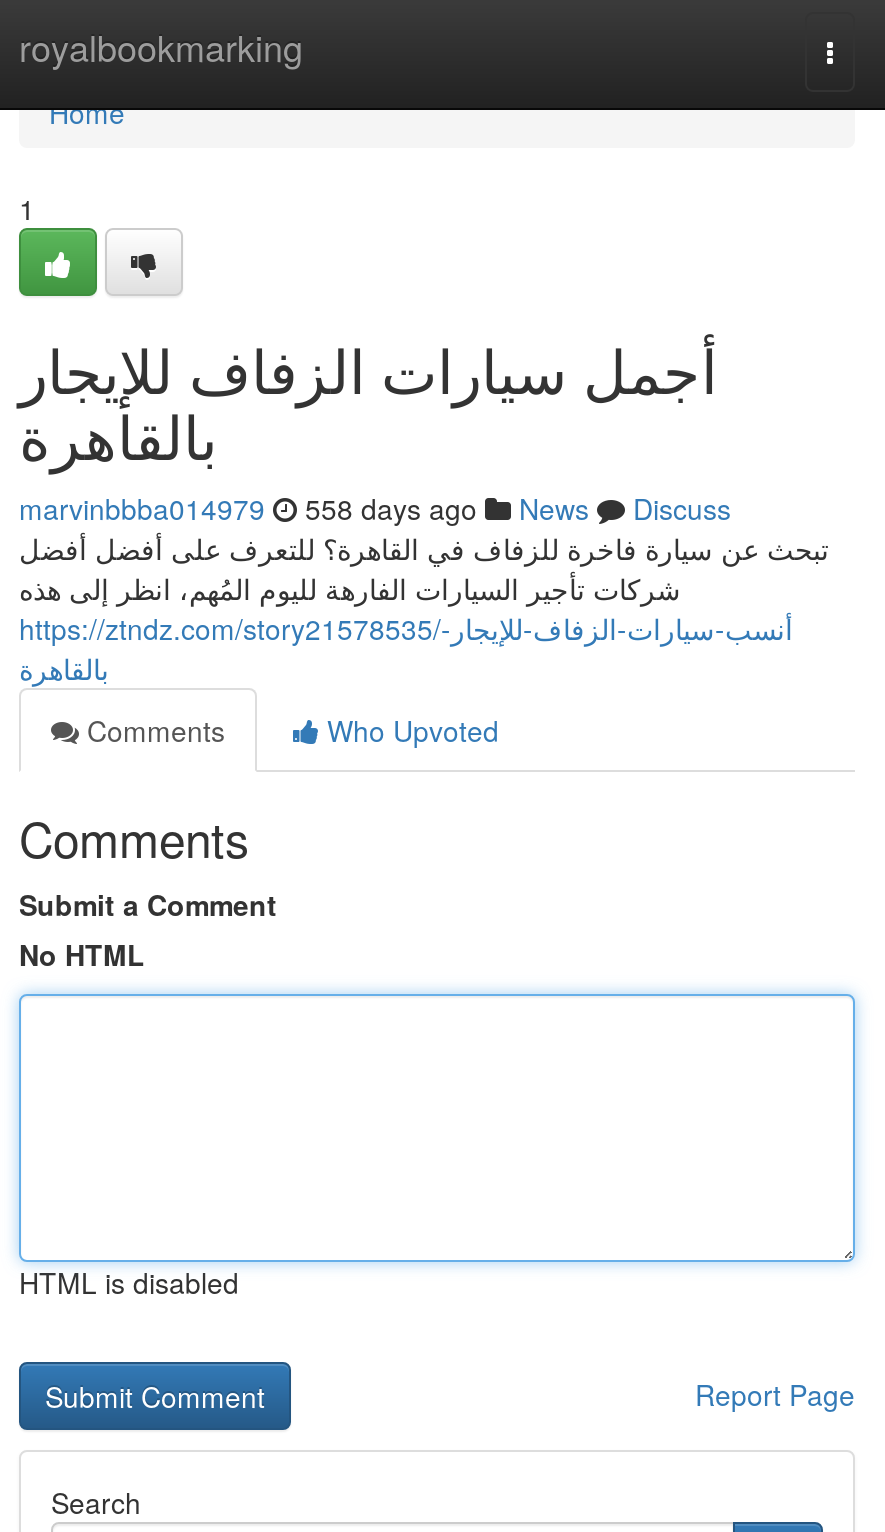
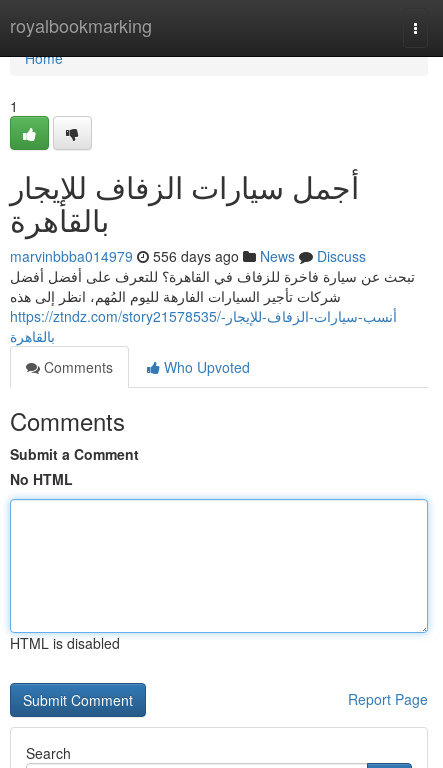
- marvinbbba014979 558 days ago News Discuss
+ marvinbbba014979 556 days ago News Discuss
